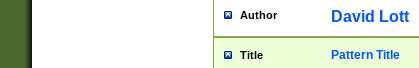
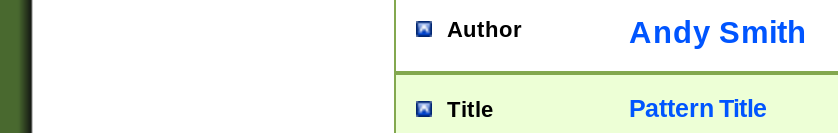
- David Lott
+ Andy Smith
